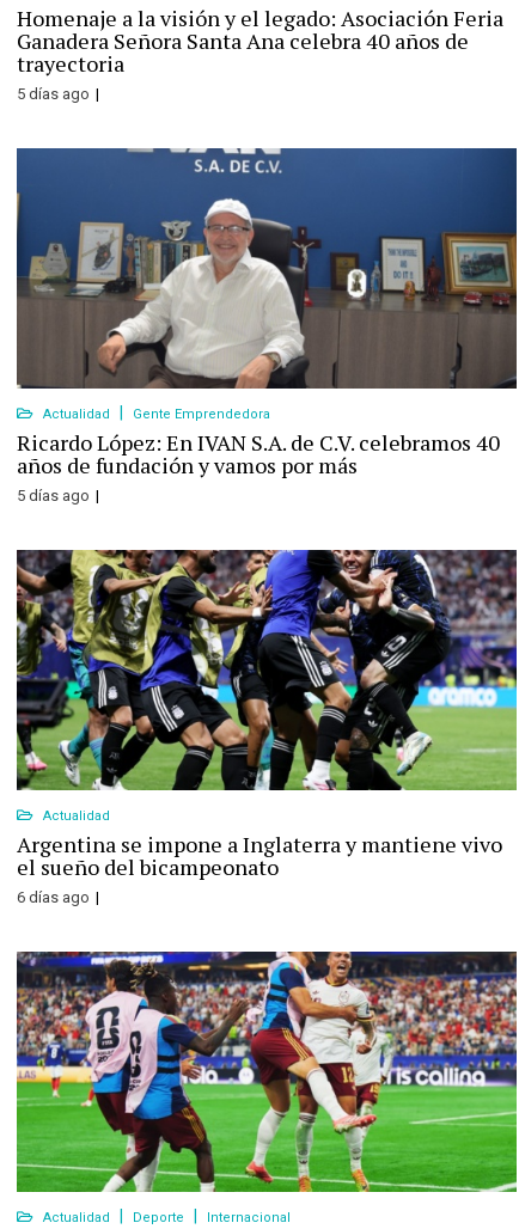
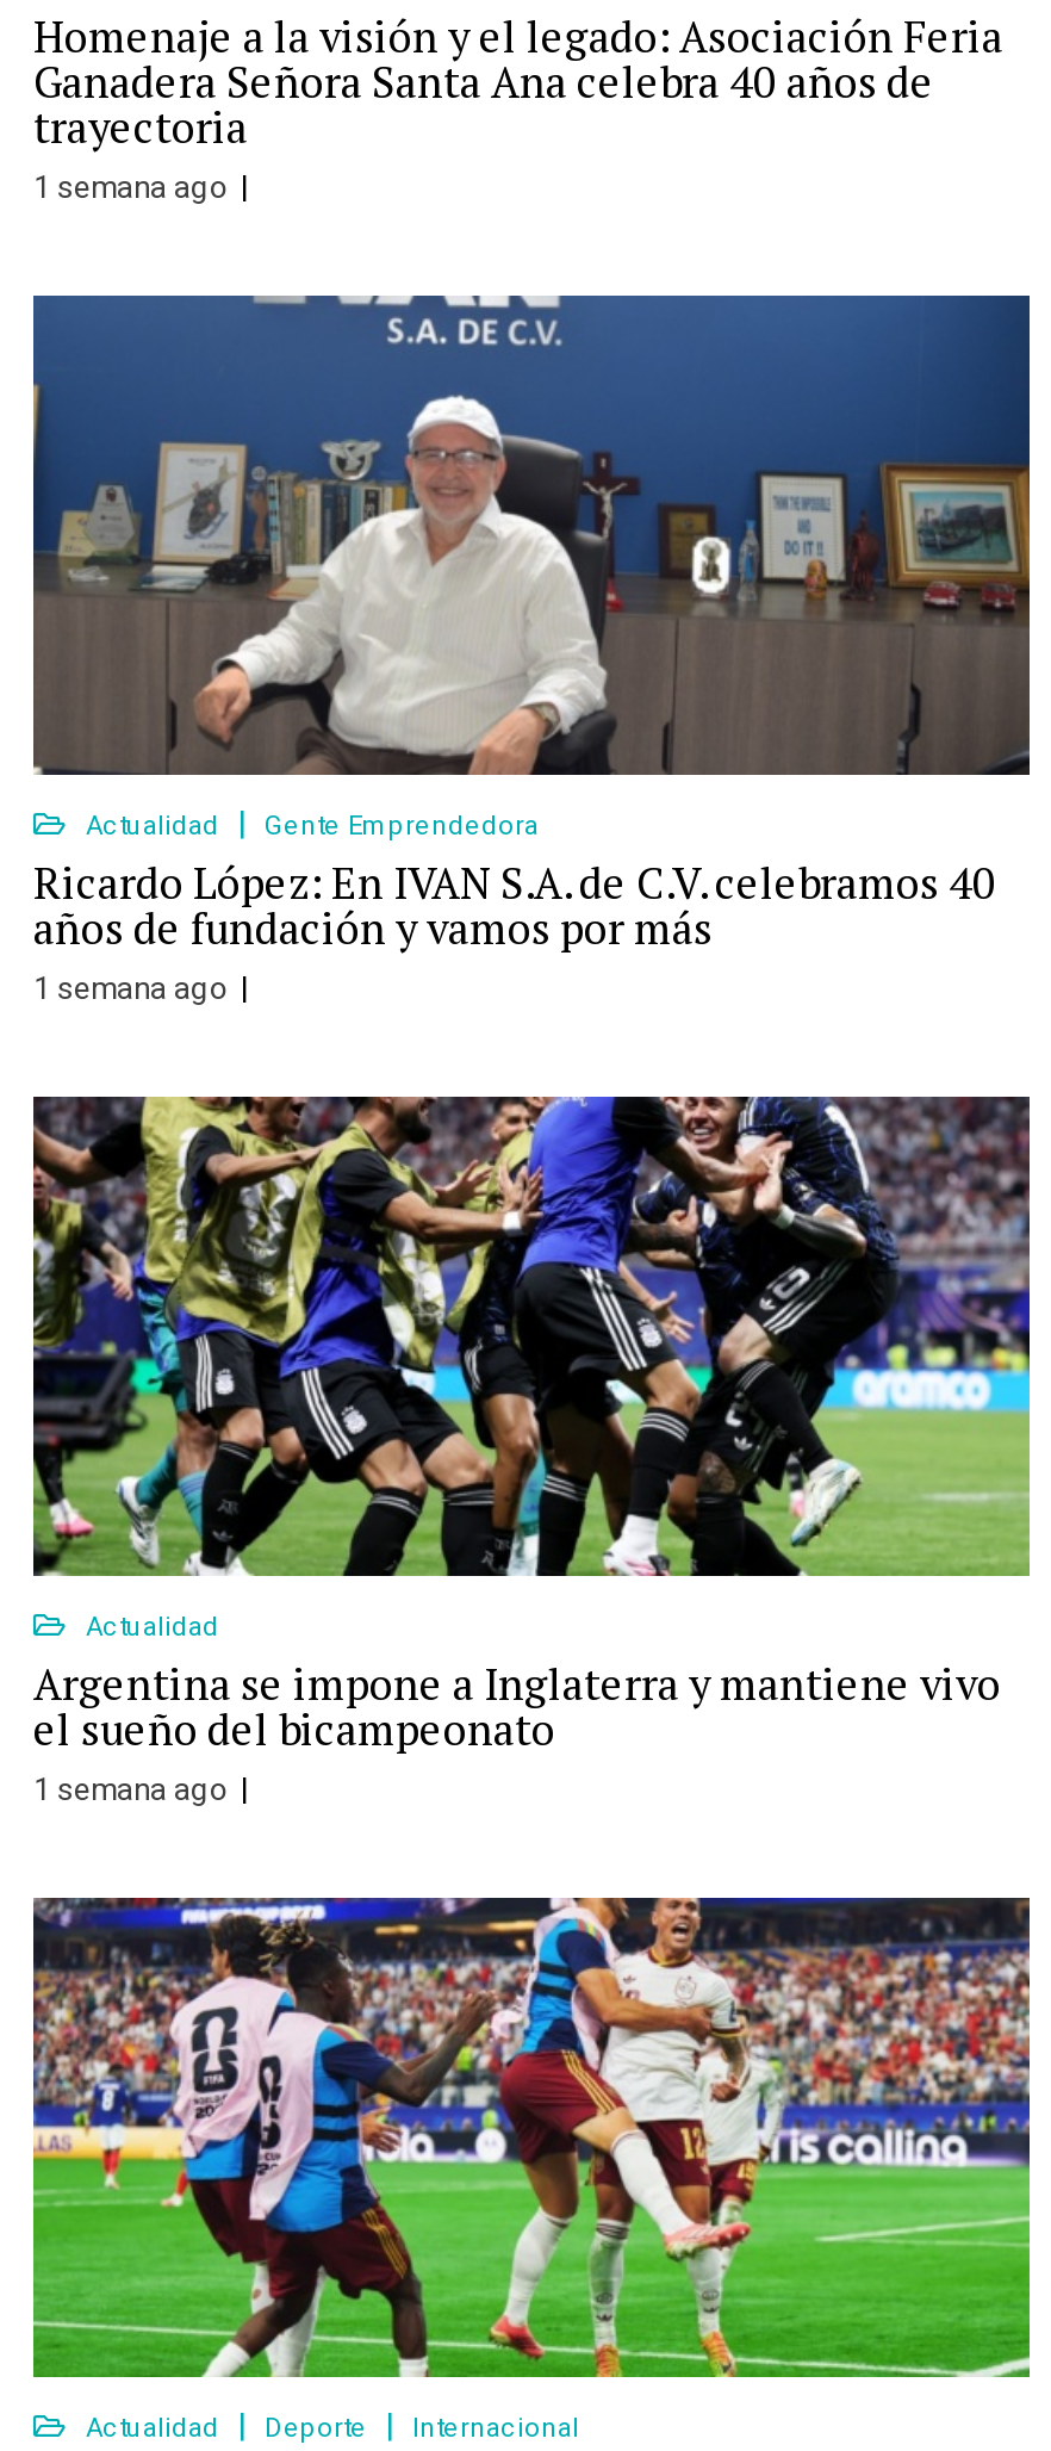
- 5 días ago
+ 1 semana ago

- 5 días ago
+ 1 semana ago

- 6 días ago
+ 1 semana ago
